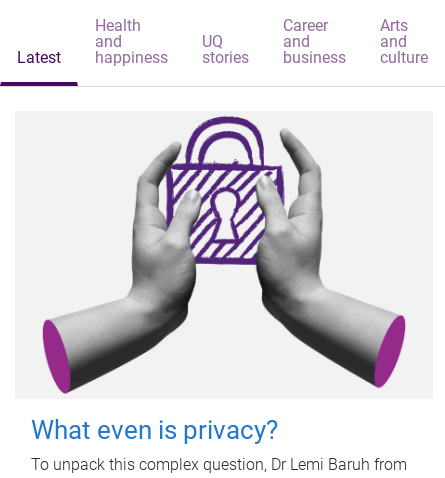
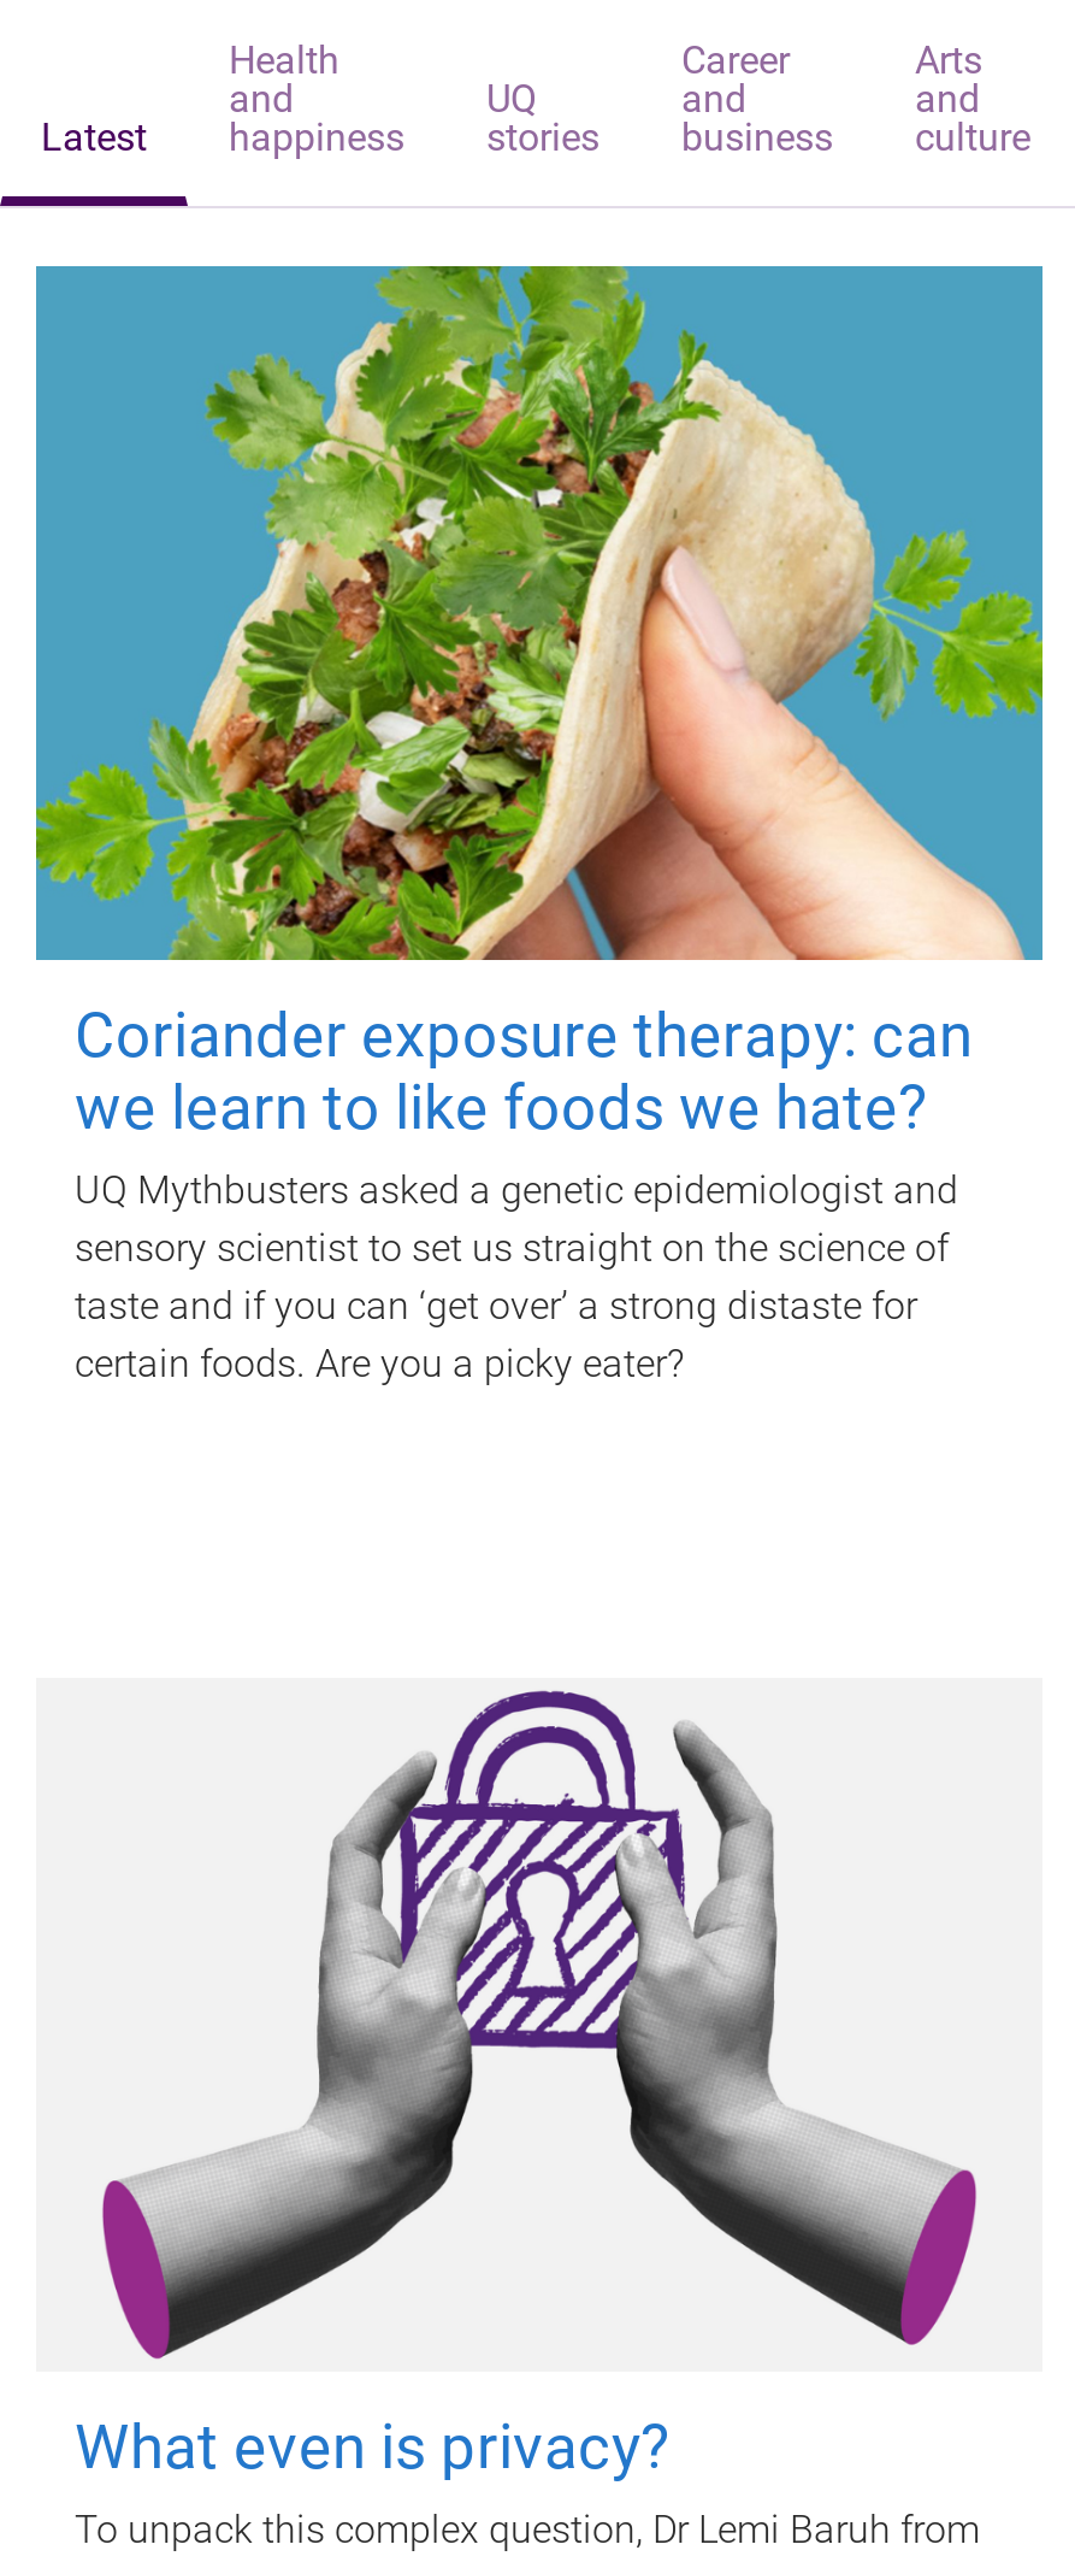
+ [image]
+ Coriander exposure therapy: can
+ we learn to like foods we hate?
+ UQ Mythbusters asked a genetic epidemiologist and
+ sensory scientist to set us straight on the science of
+ taste and if you can ‘get over’ a strong distaste for
+ certain foods. Are you a picky eater?
